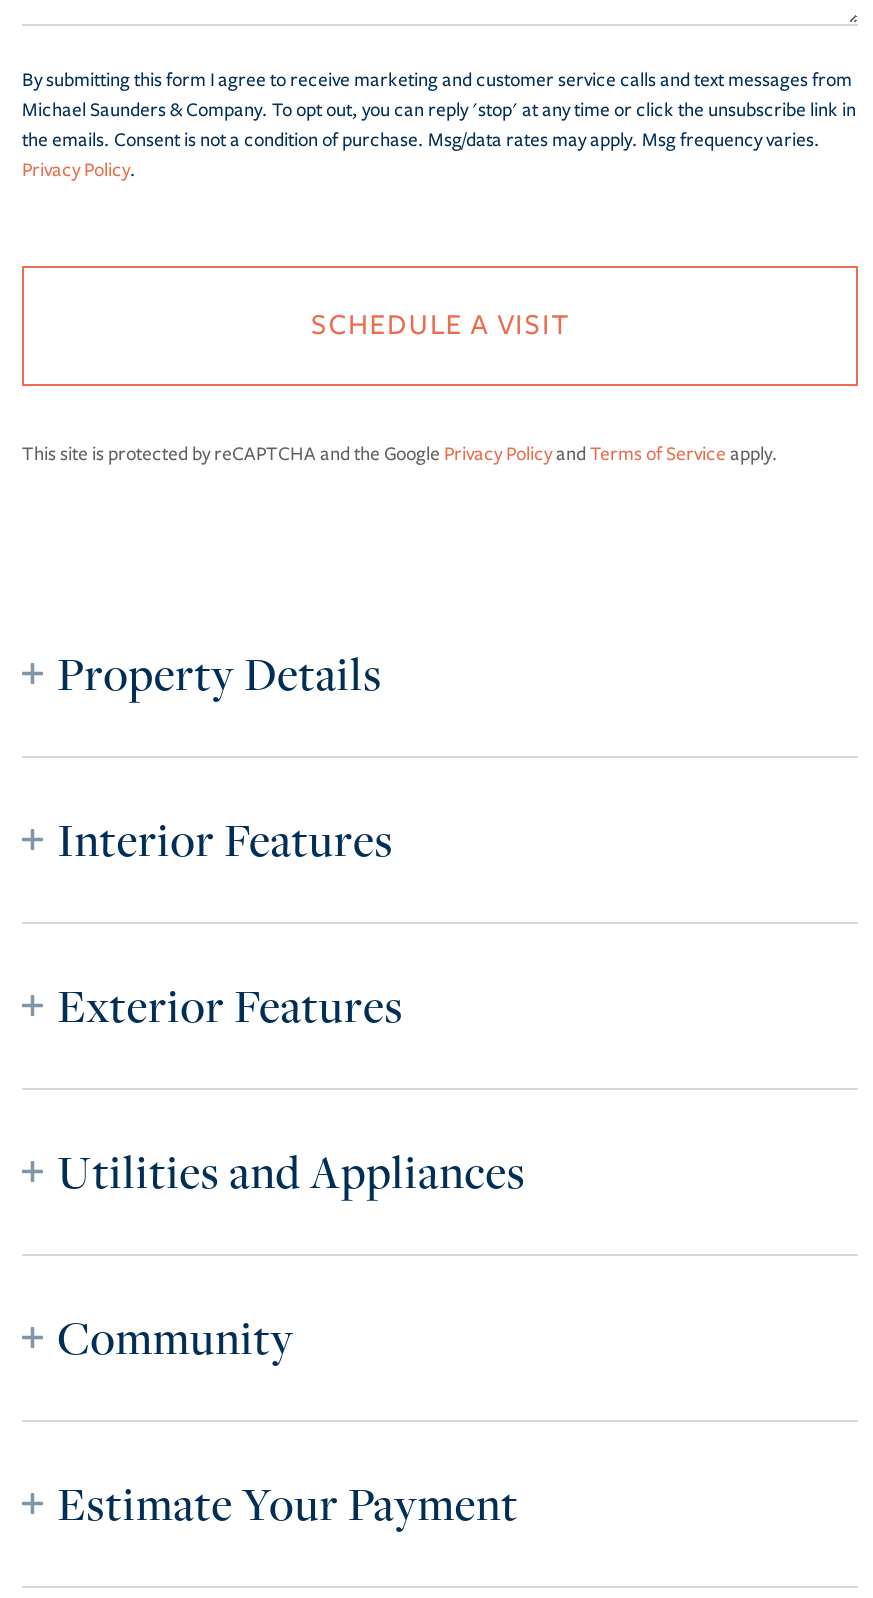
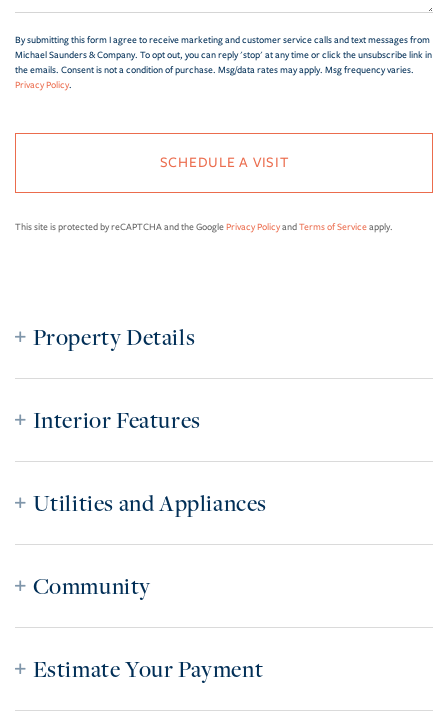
- Exterior Features
